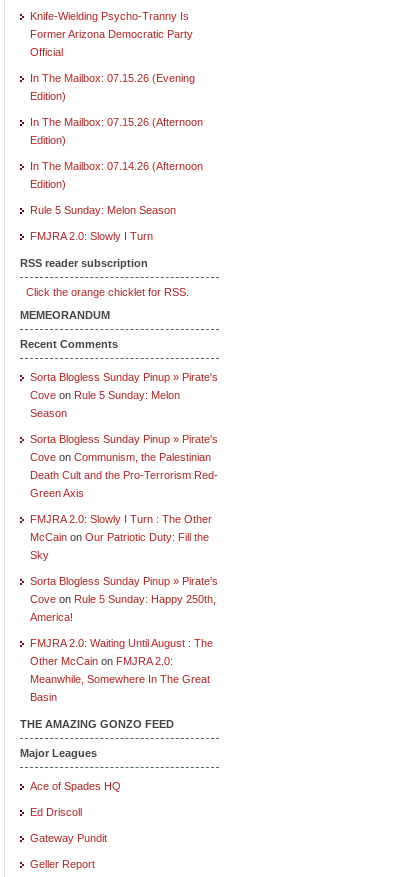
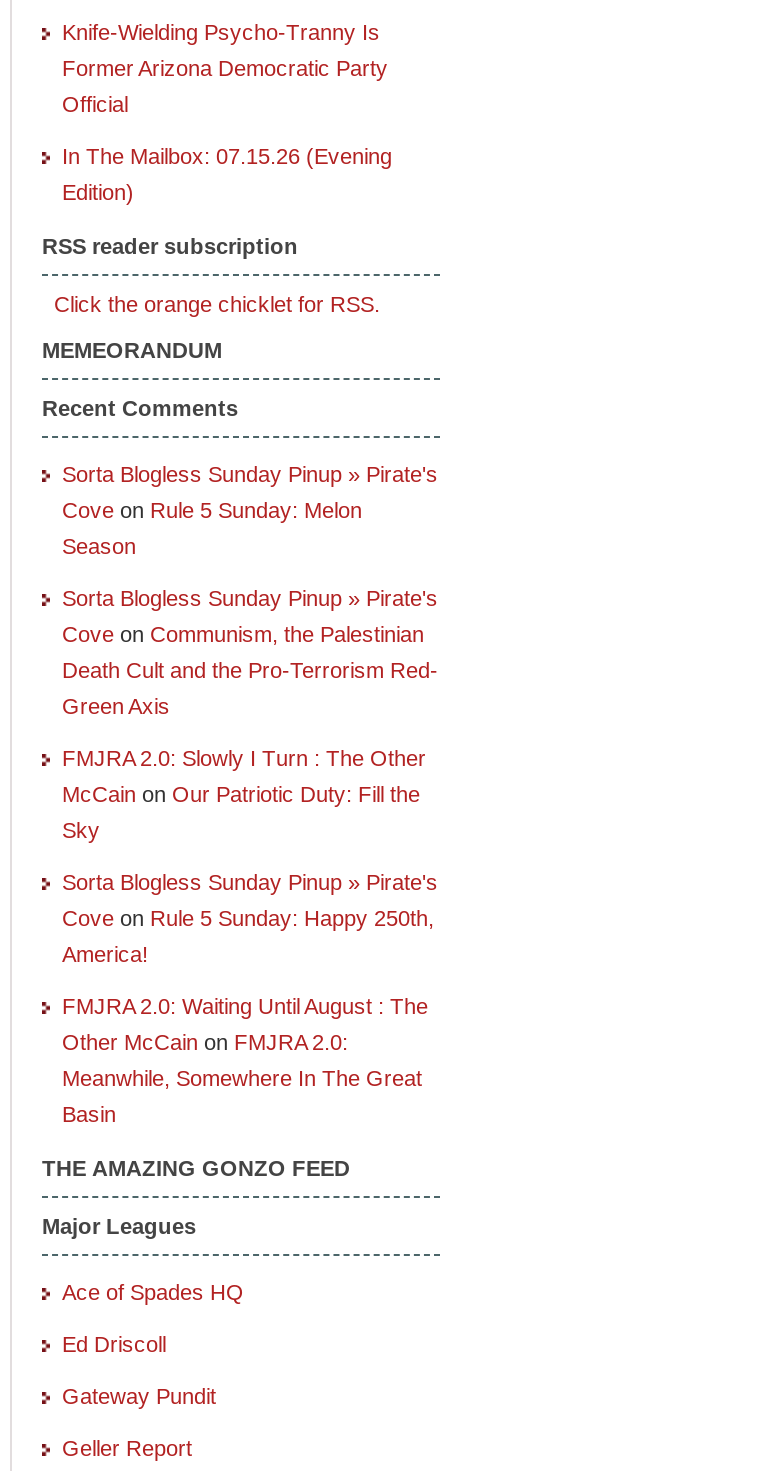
- In The Mailbox: 07.15.26 (Afternoon
- Edition)
- In The Mailbox: 07.14.26 (Afternoon
- Edition)
- Rule 5 Sunday: Melon Season
- FMJRA 2.0: Slowly I Turn
